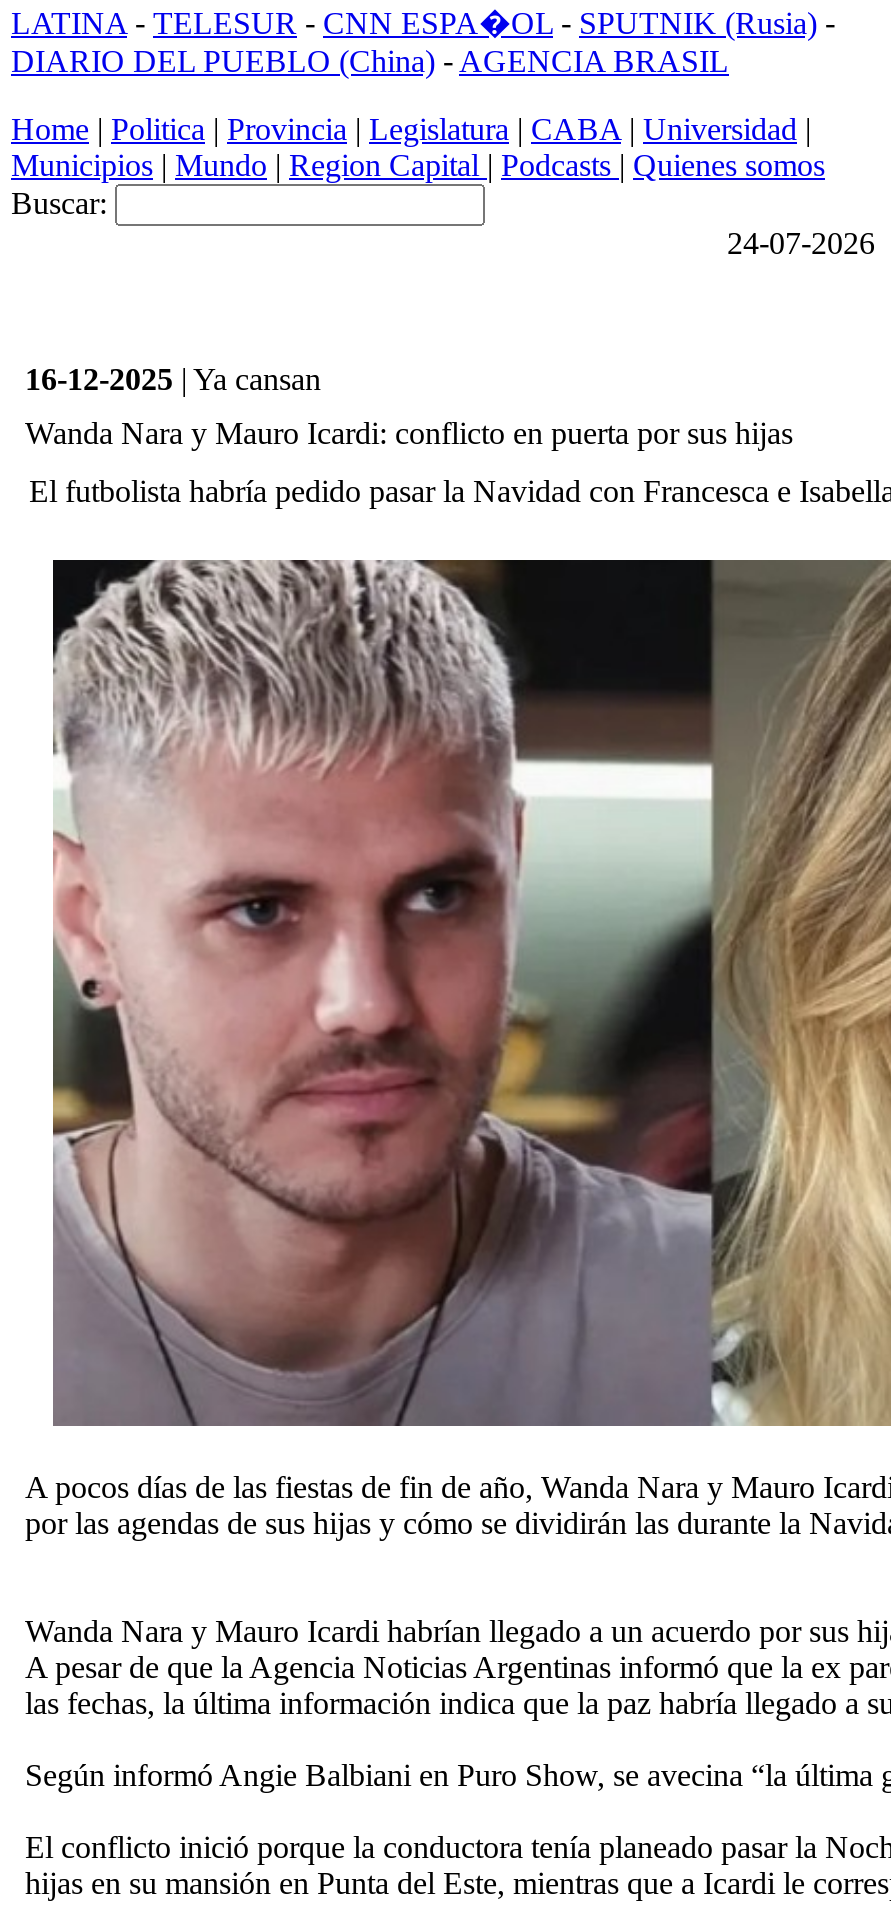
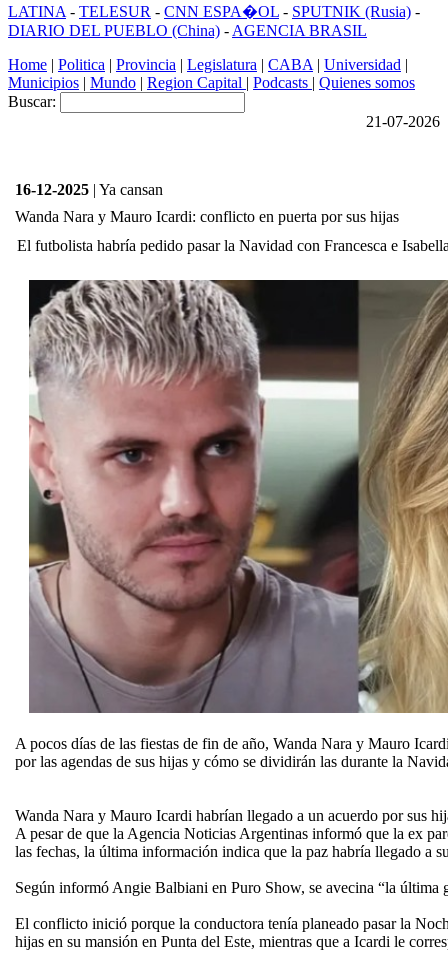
- 24-07-2026
+ 21-07-2026
